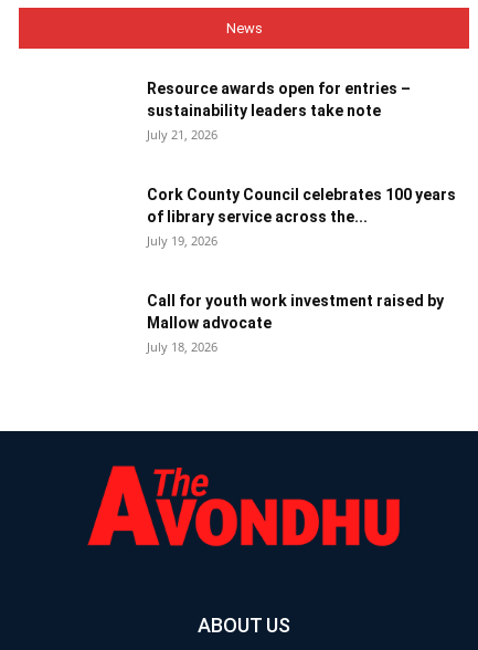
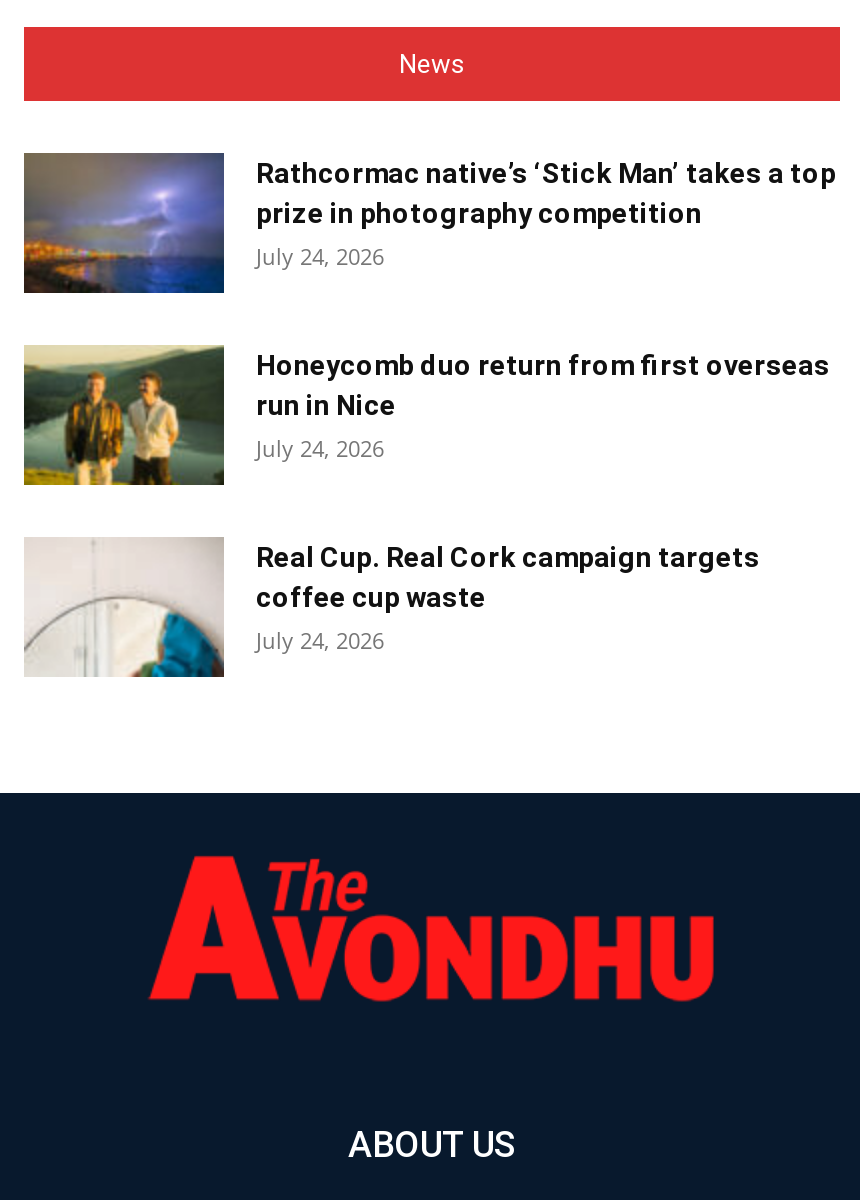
+ [image]

+ [image]

+ [image]

- Resource awards open for entries –
- sustainability leaders take note
- July 21, 2026
+ Rathcormac native’s ‘Stick Man’ takes a top
+ prize in photography competition
+ July 24, 2026

- Cork County Council celebrates 100 years
- of library service across the...
- July 19, 2026
+ Honeycomb duo return from first overseas
+ run in Nice
+ July 24, 2026

- Call for youth work investment raised by
- Mallow advocate
- July 18, 2026
+ Real Cup. Real Cork campaign targets
+ coffee cup waste
+ July 24, 2026
